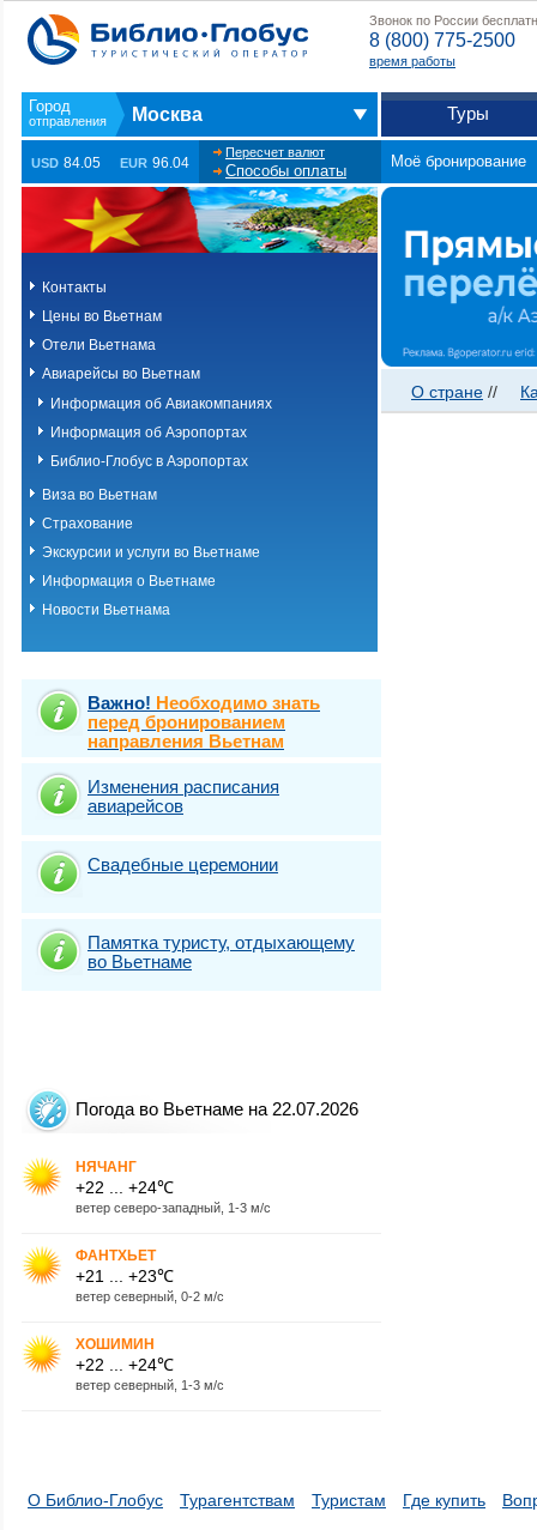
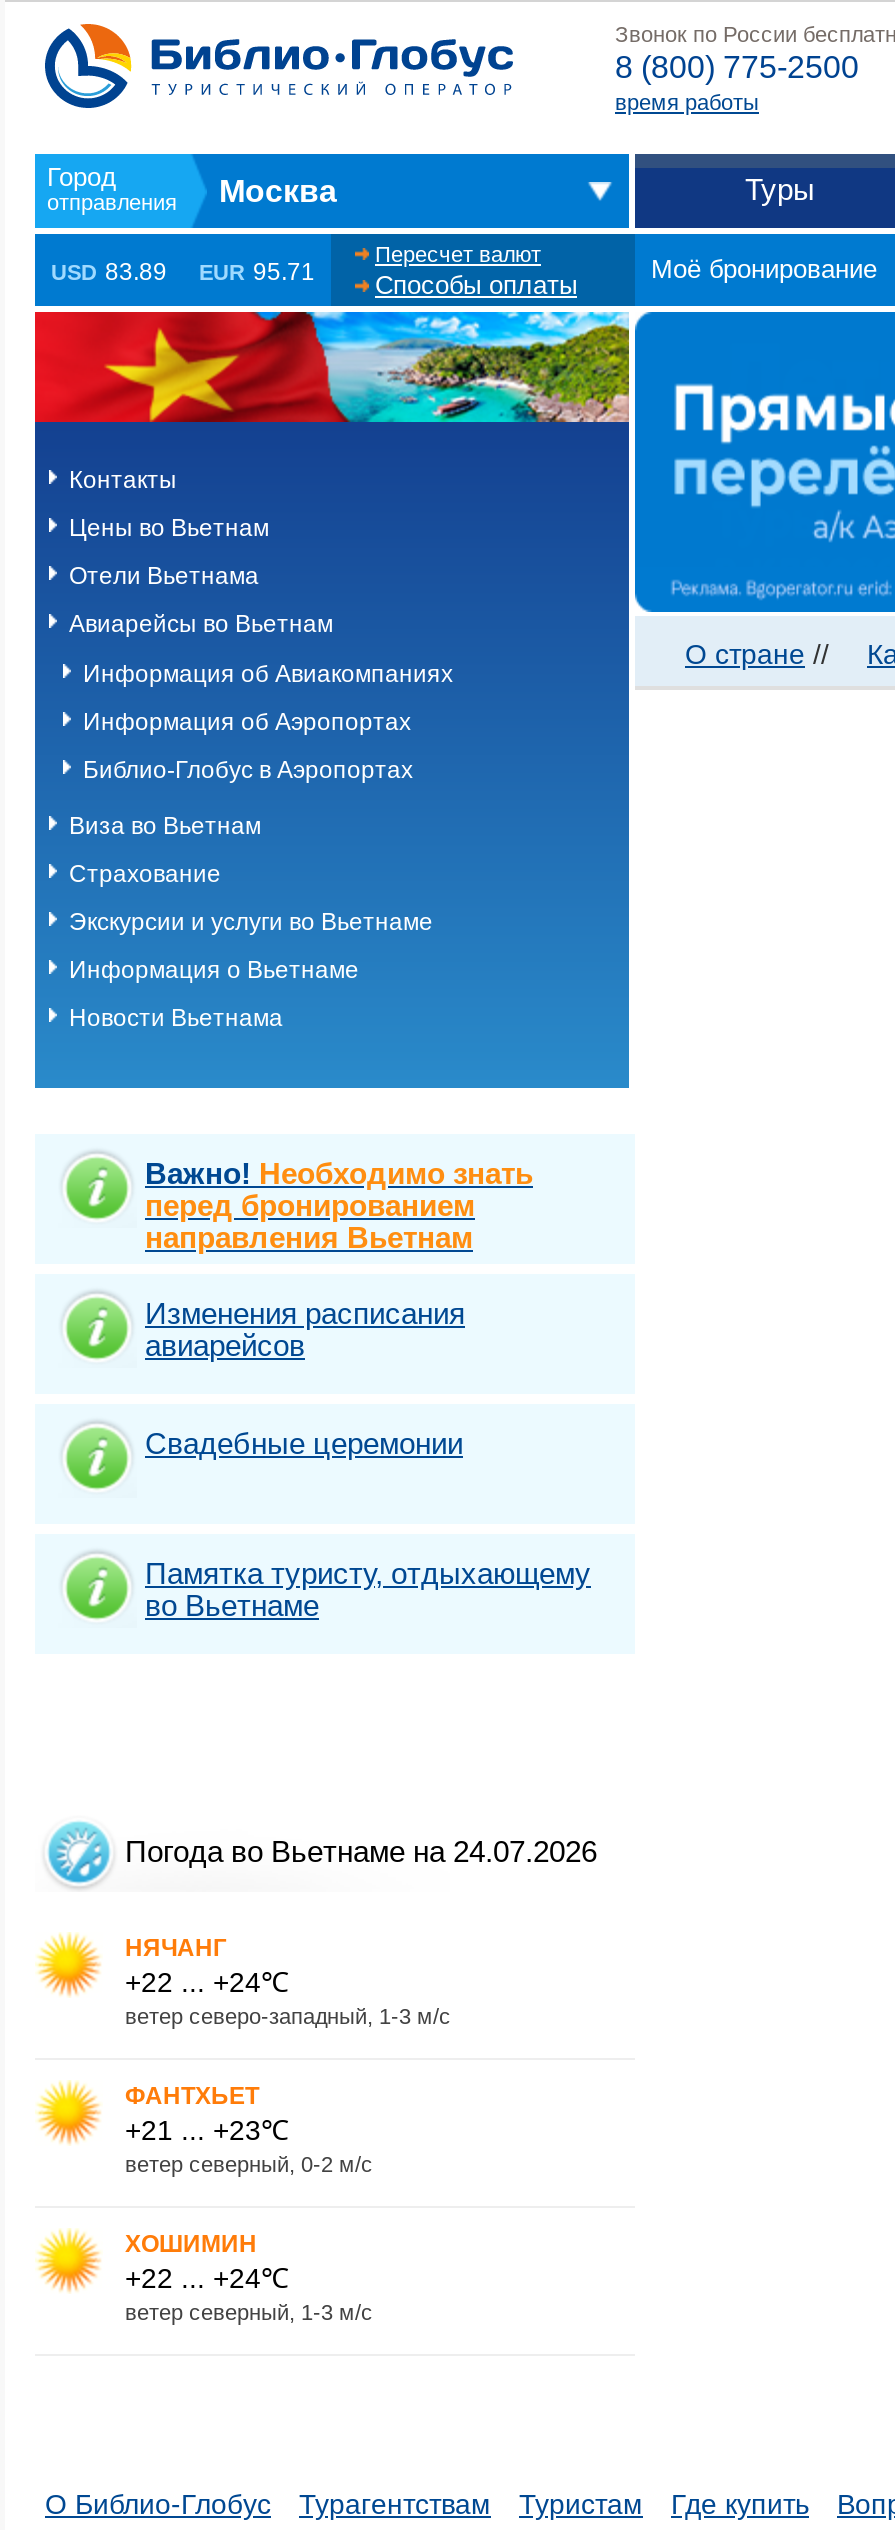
- USD 84.05
+ USD 83.89

- EUR 96.04
+ EUR 95.71

- Погода во Вьетнаме на 22.07.2026
+ Погода во Вьетнаме на 24.07.2026
